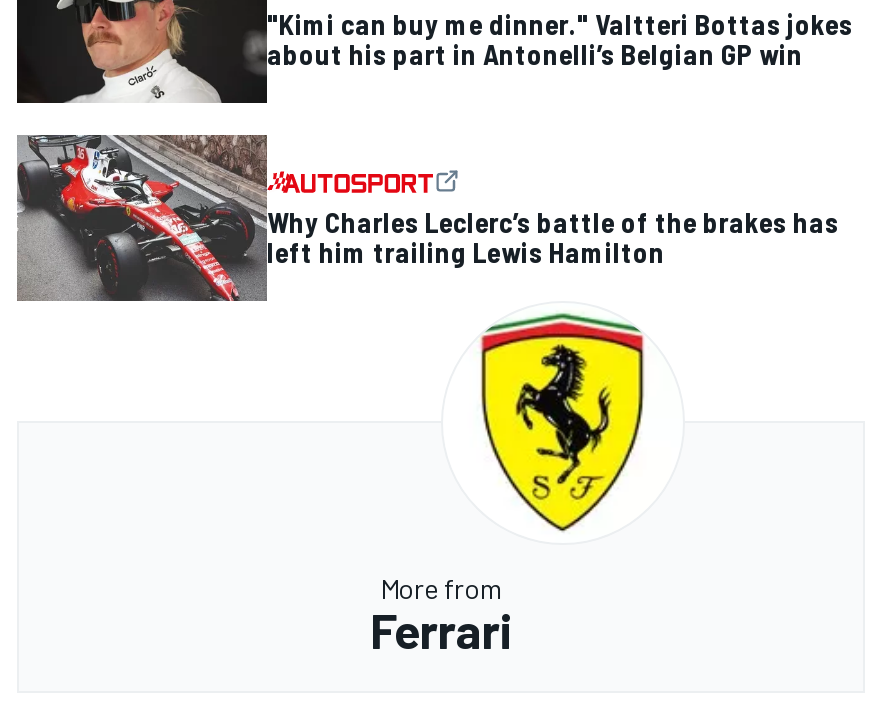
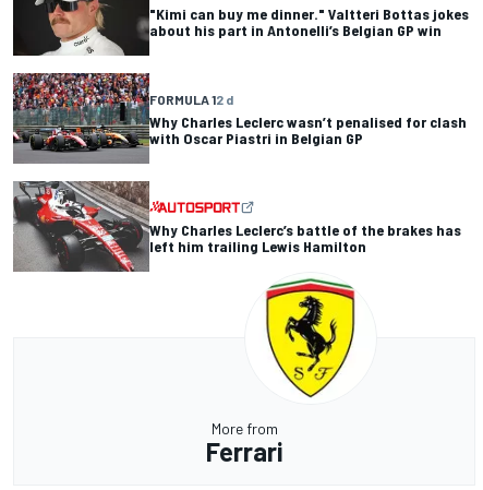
+ [image]
+ FORMULA 12 d
+ Why Charles Leclerc wasn’t penalised for clash
+ with Oscar Piastri in Belgian GP
